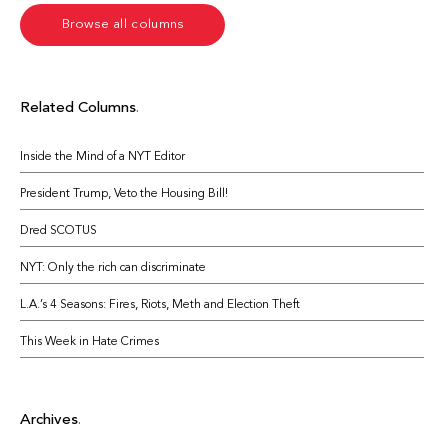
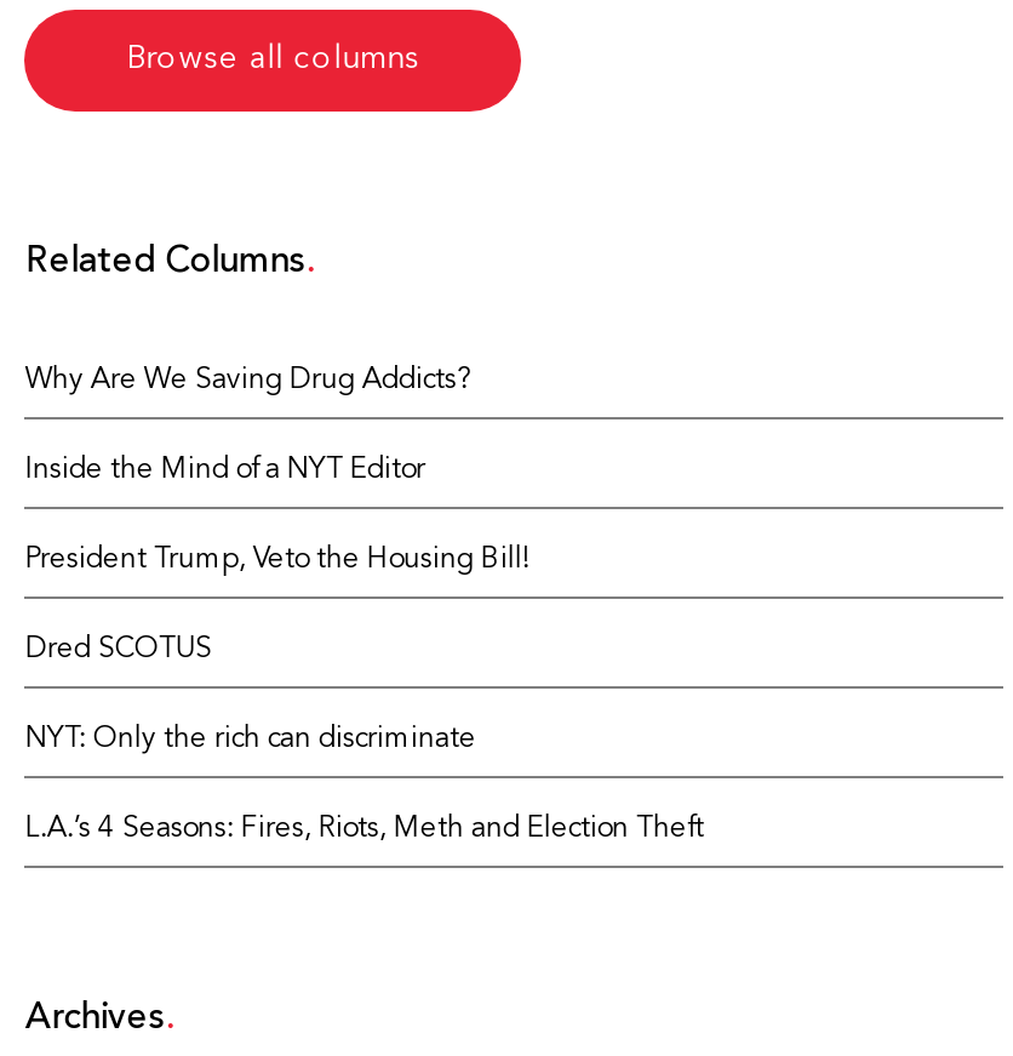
+ Why Are We Saving Drug Addicts?

moved down: Inside the Mind of a NYT Editor | President Trump, Veto the Housing Bill! | Dred SCOTUS | NYT: Only the rich can discriminate | L.A.’s 4 Seasons: Fires, Riots, Meth and Election Theft

- This Week in Hate Crimes
